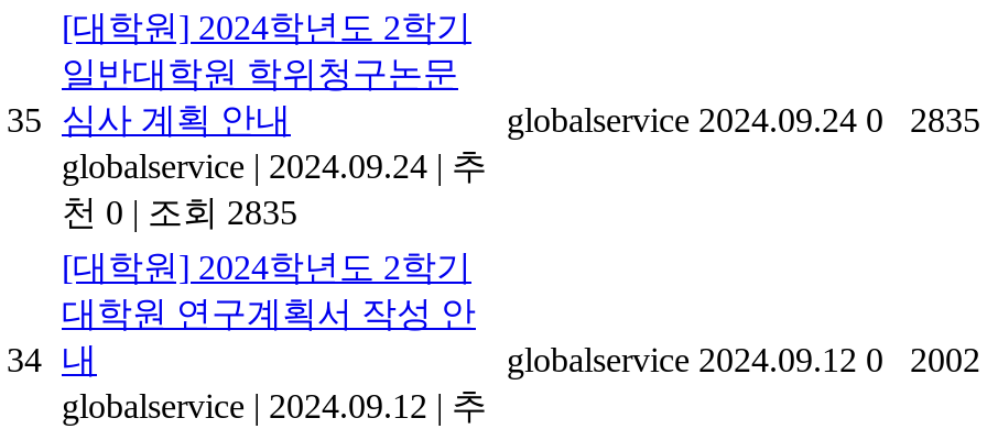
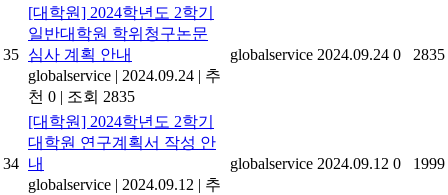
- globalservice 2024.09.12 0 2002
+ globalservice 2024.09.12 0 1999
